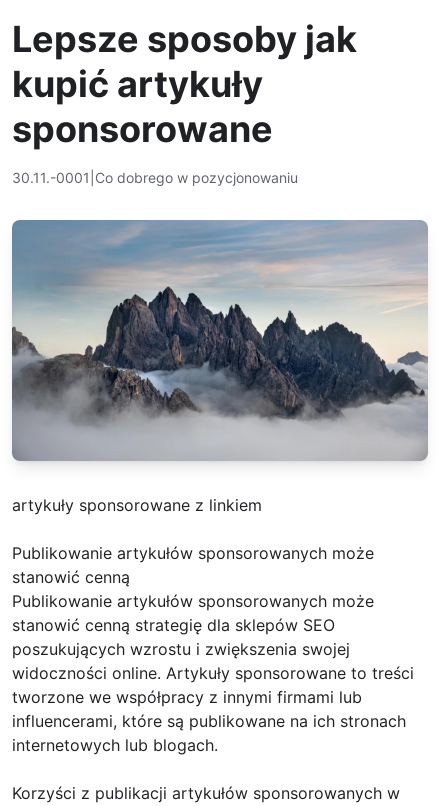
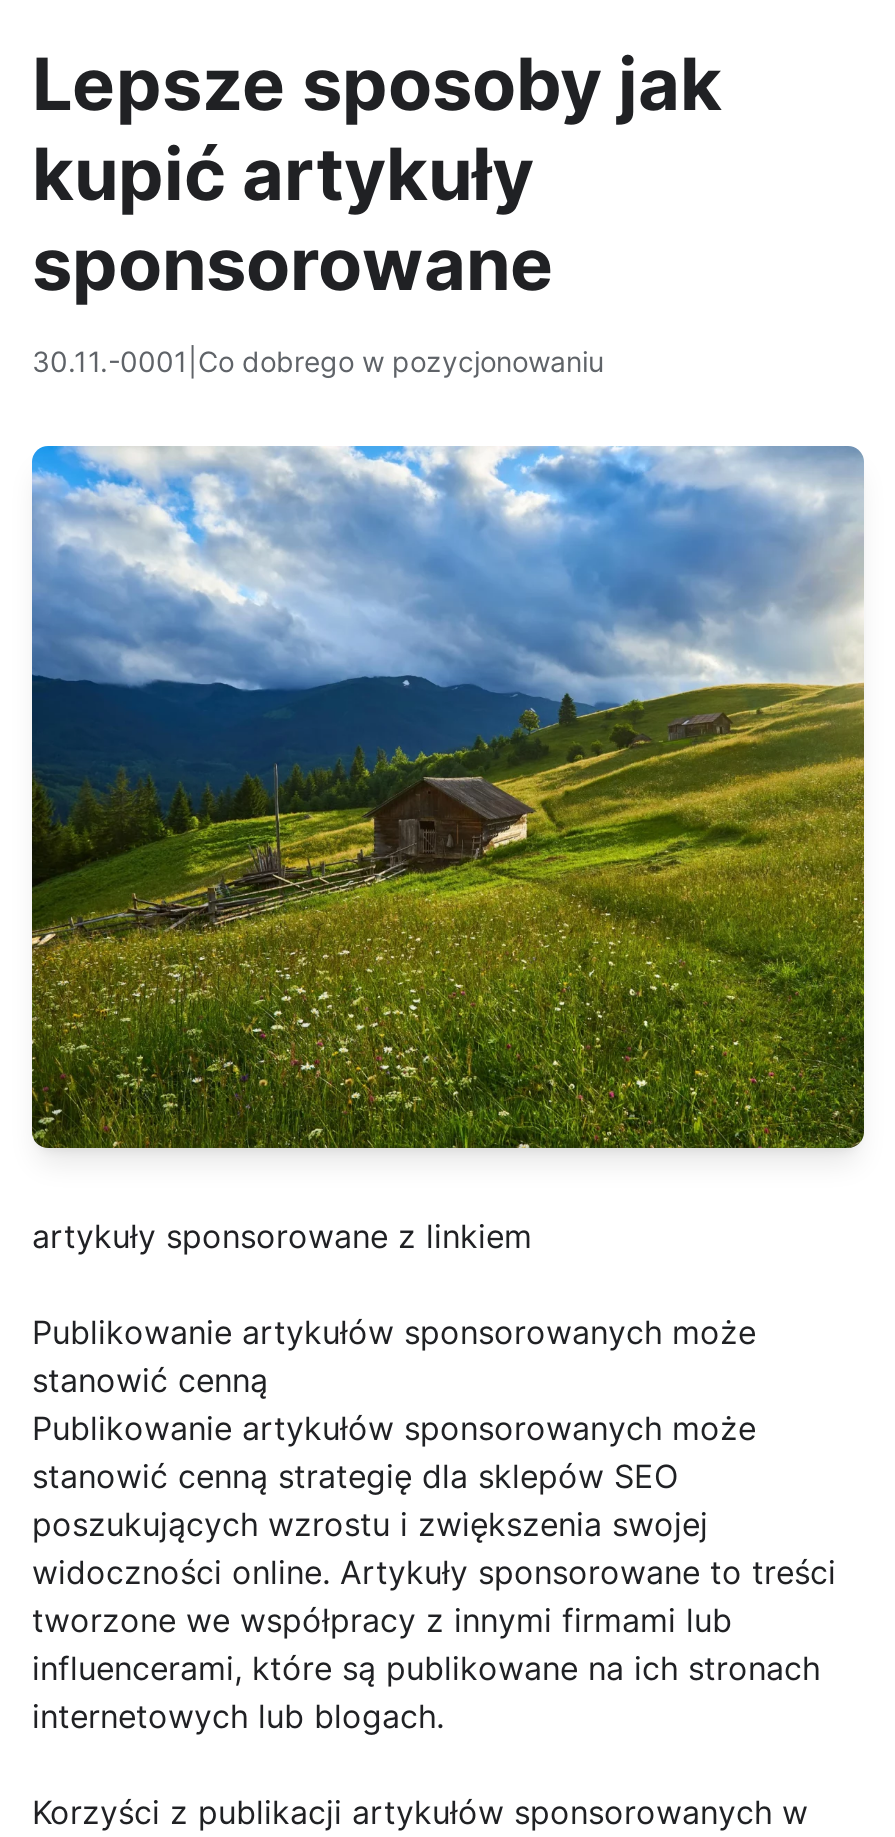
- [image]
+ [image]
